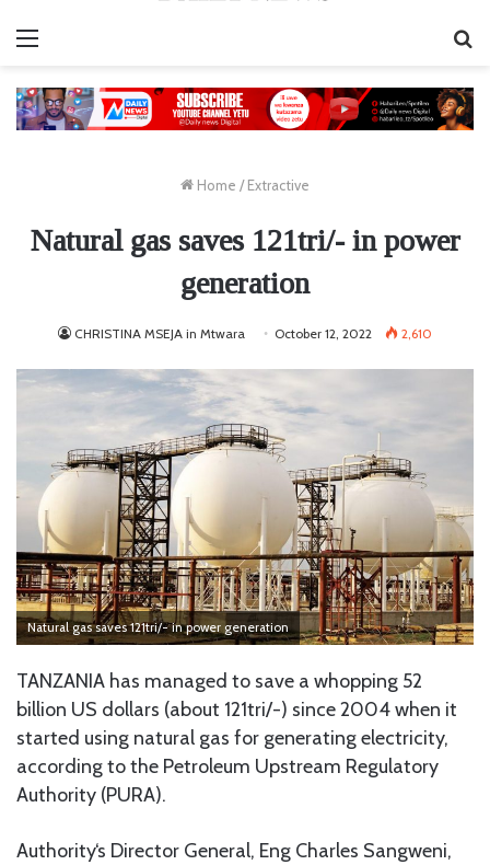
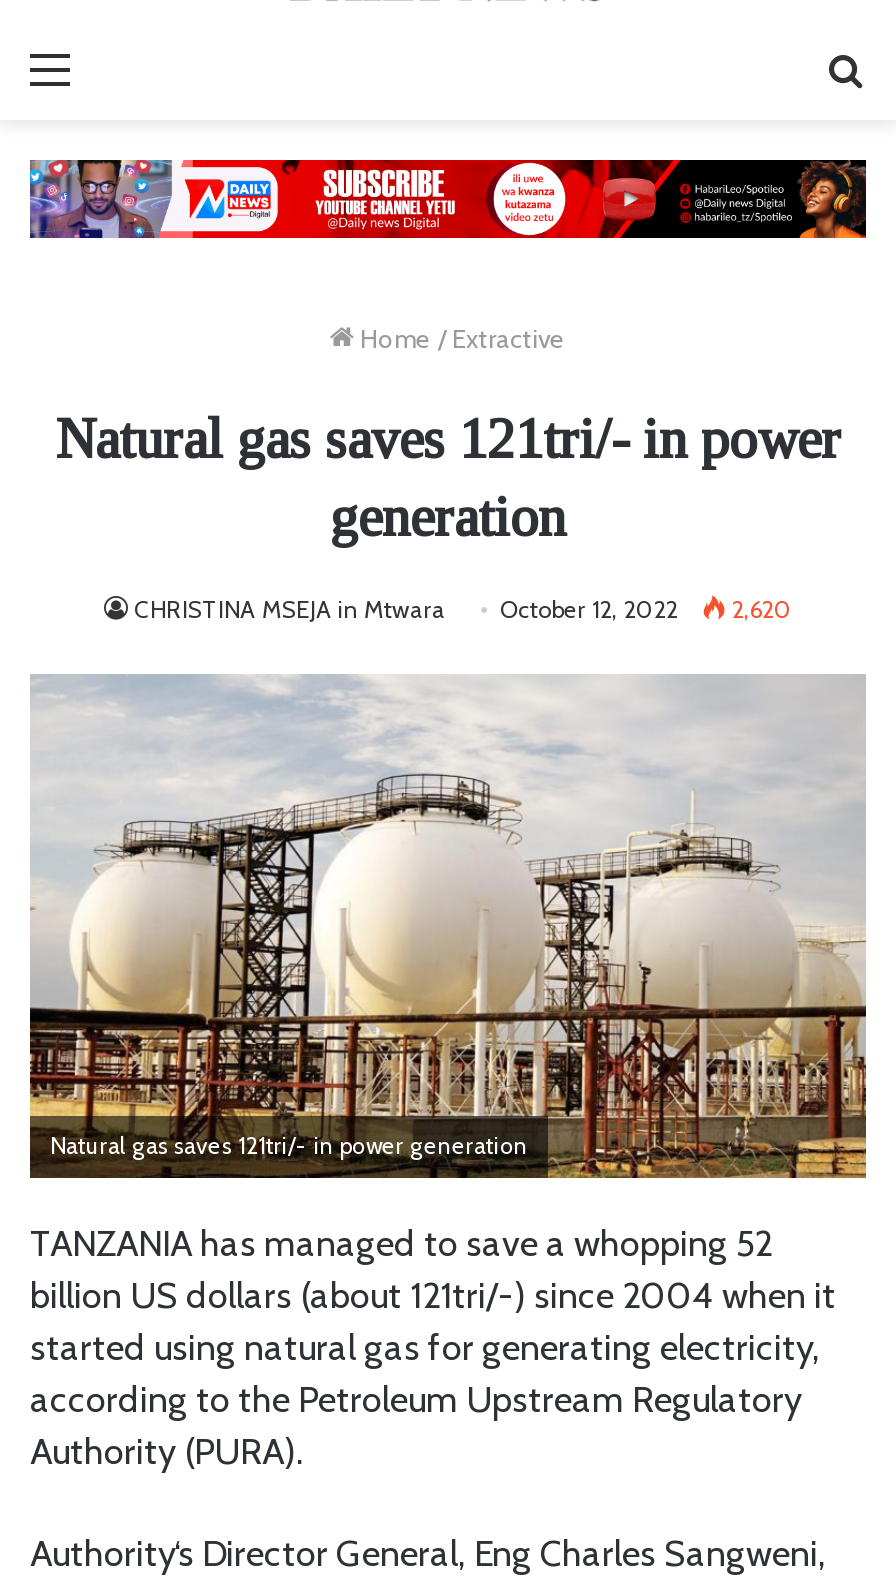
- CHRISTINA MSEJA in Mtwara October 12, 2022 2,610
+ CHRISTINA MSEJA in Mtwara October 12, 2022 2,620
